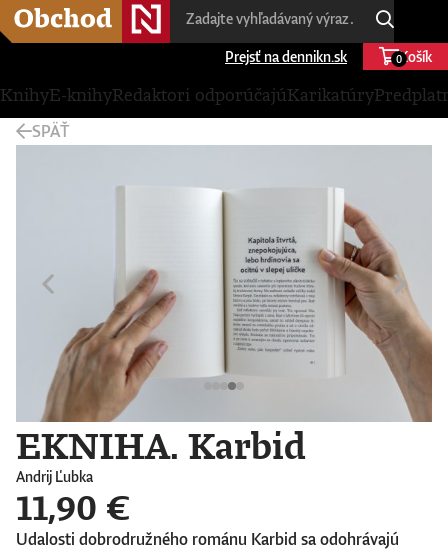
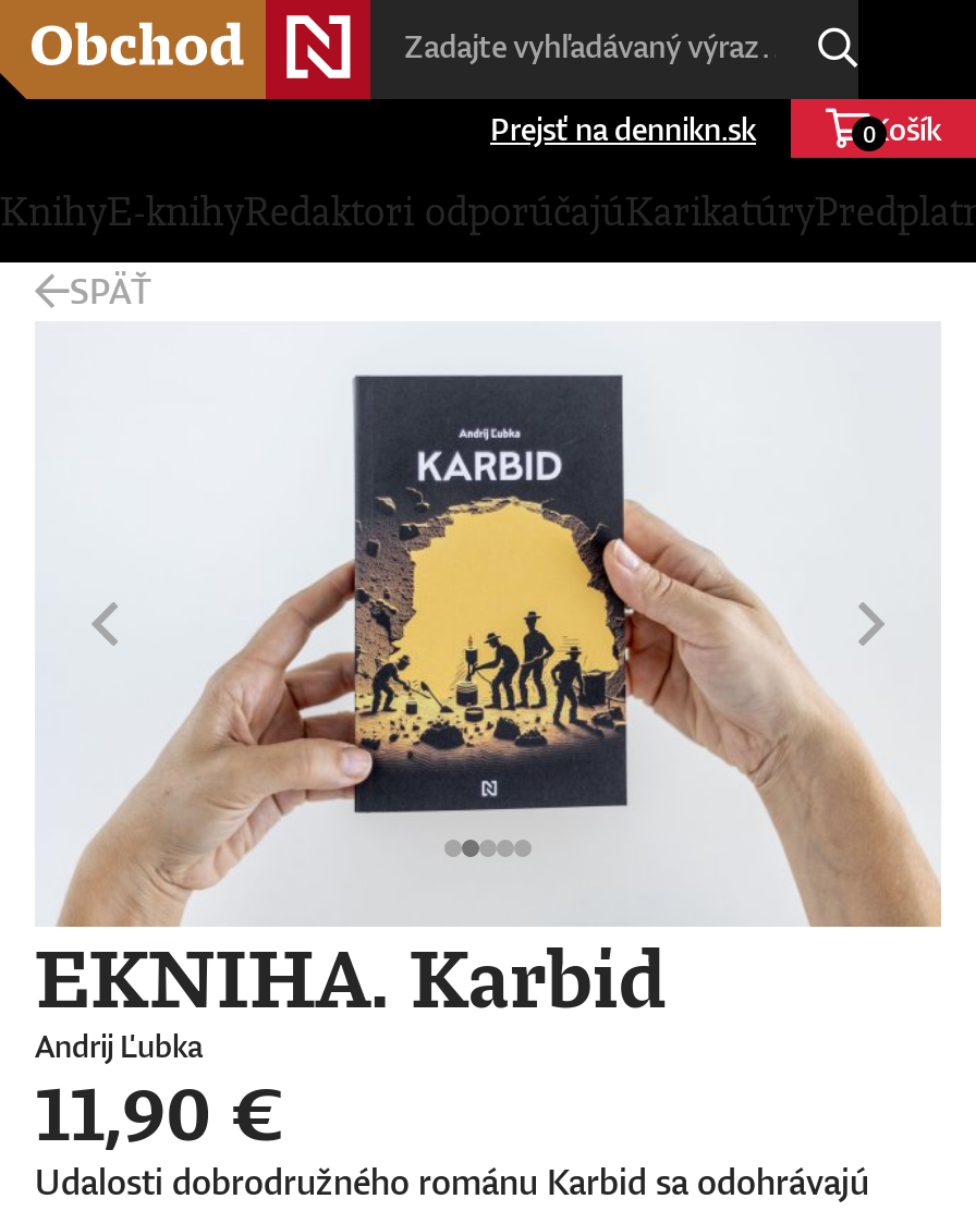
- [image]
+ [image]
